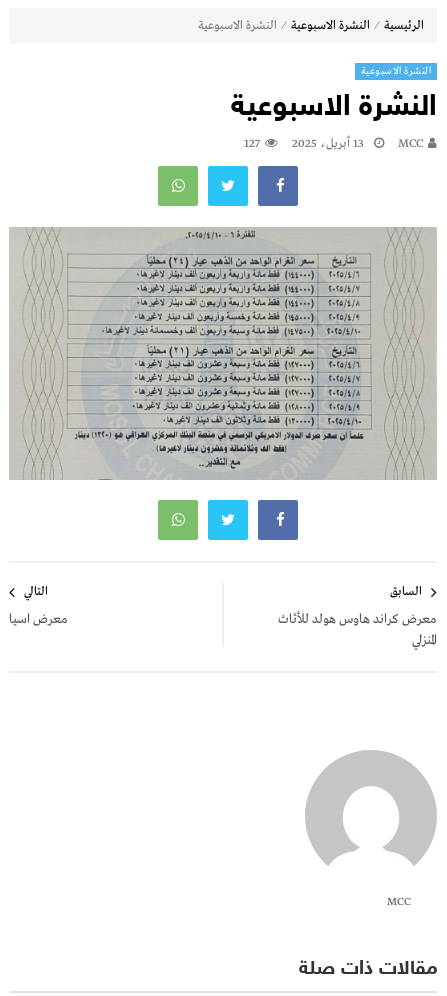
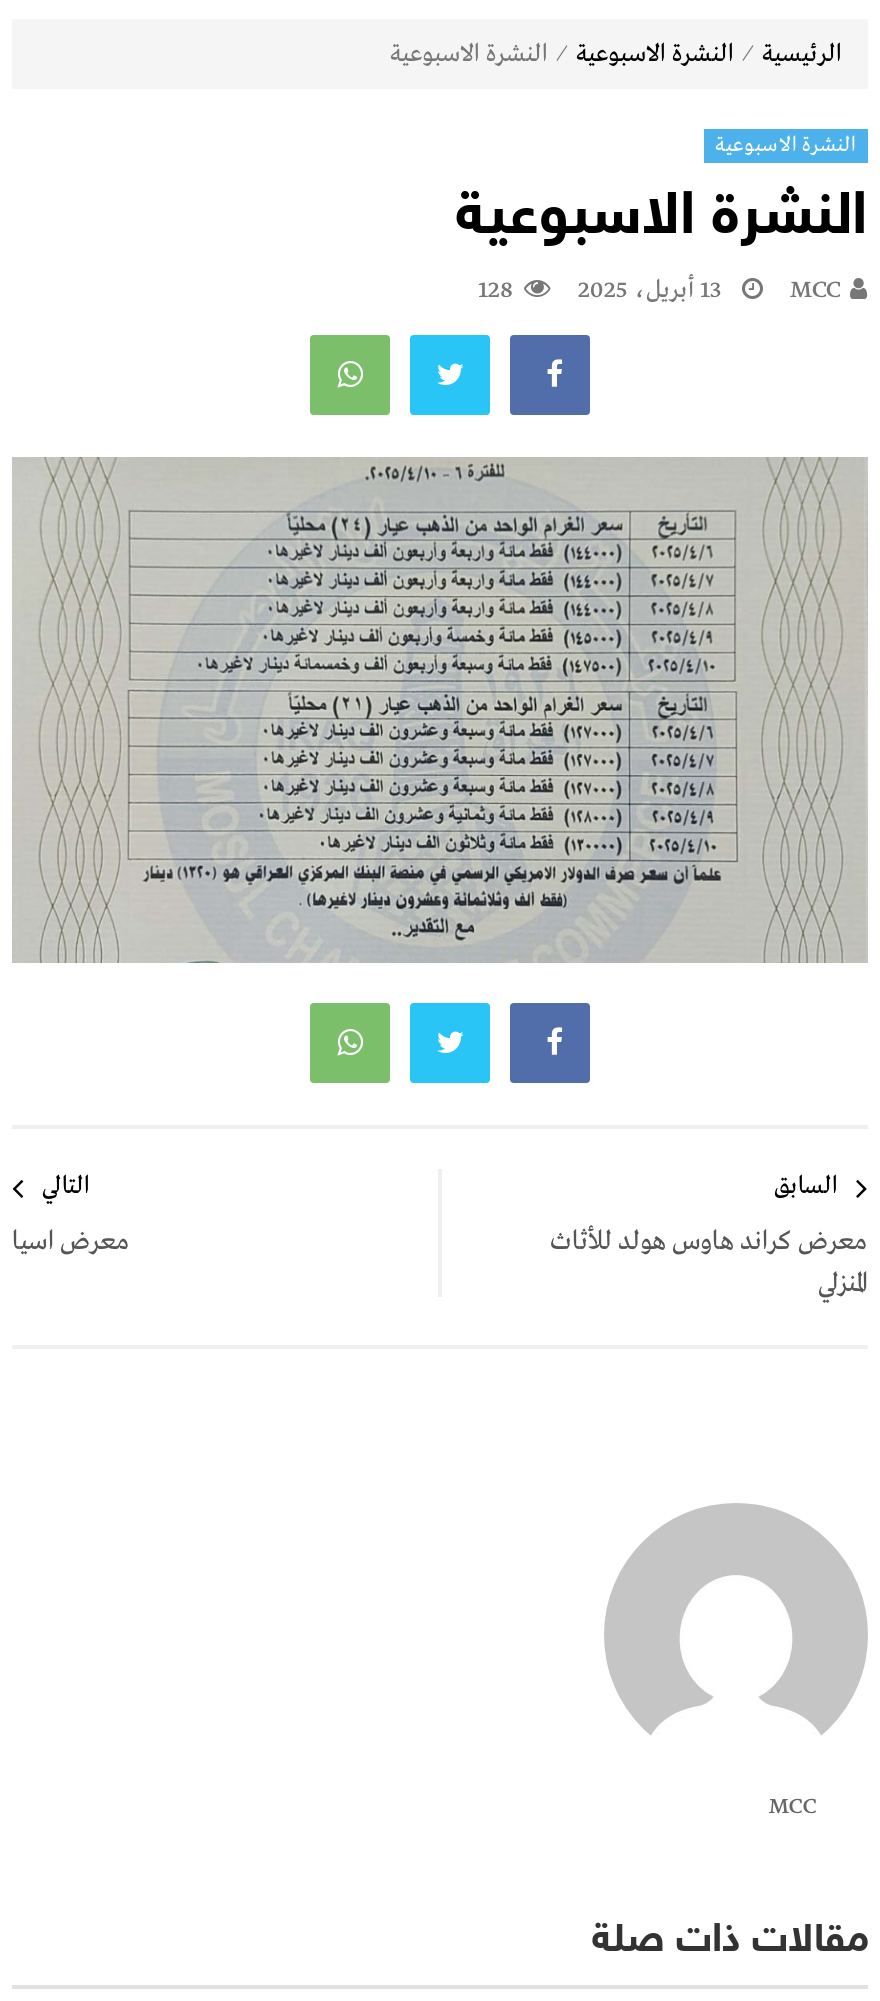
- 127
+ 128
